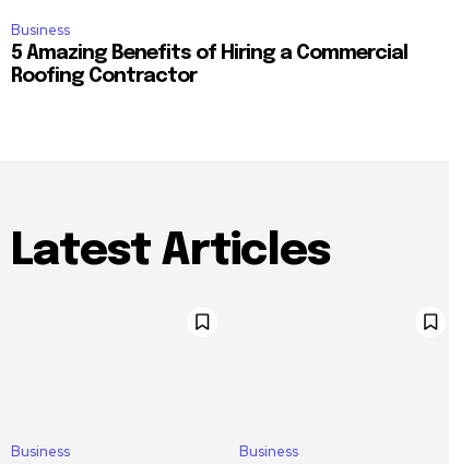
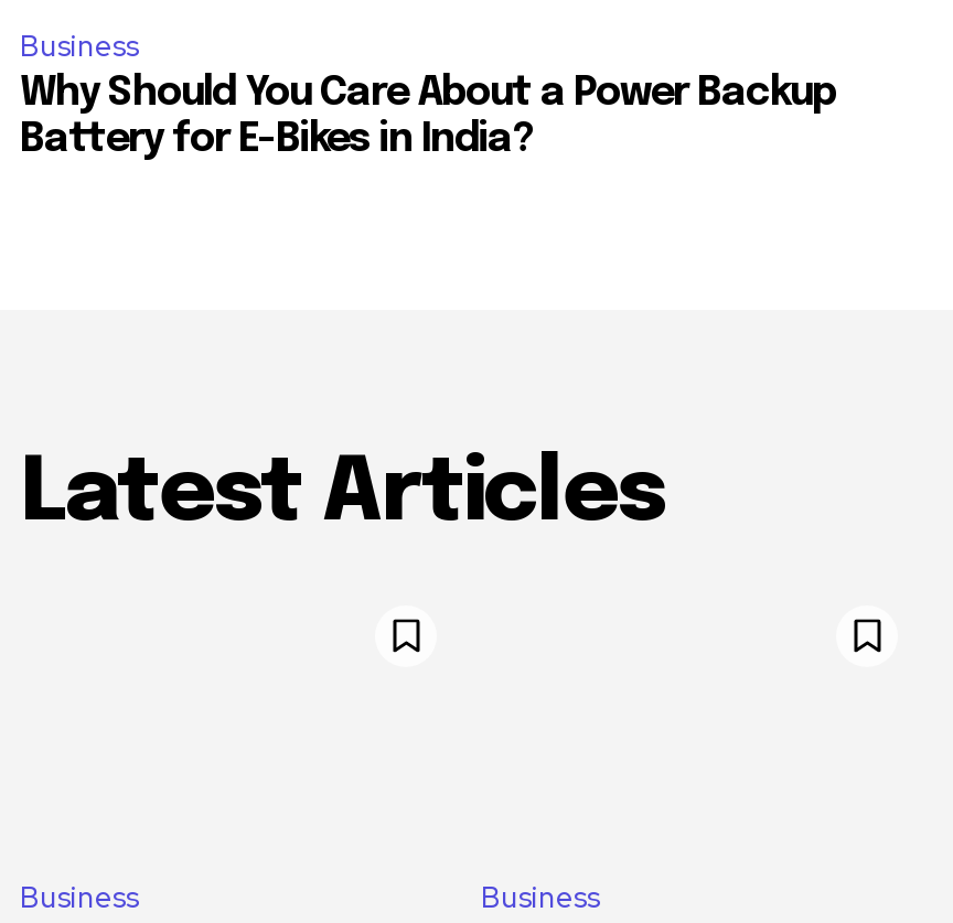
- 5 Amazing Benefits of Hiring a Commercial
- Roofing Contractor
+ Why Should You Care About a Power Backup
+ Battery for E-Bikes in India?
